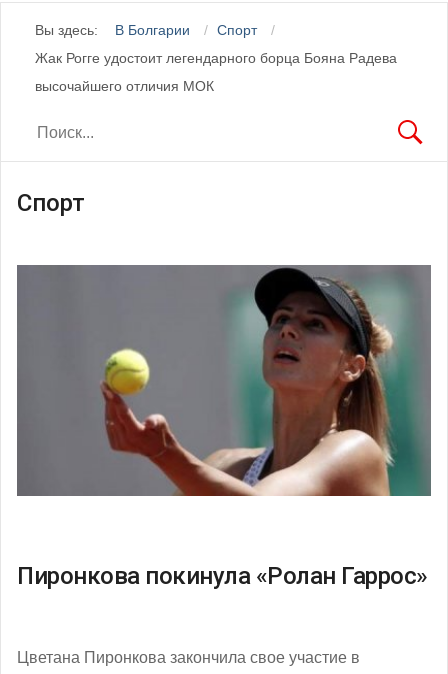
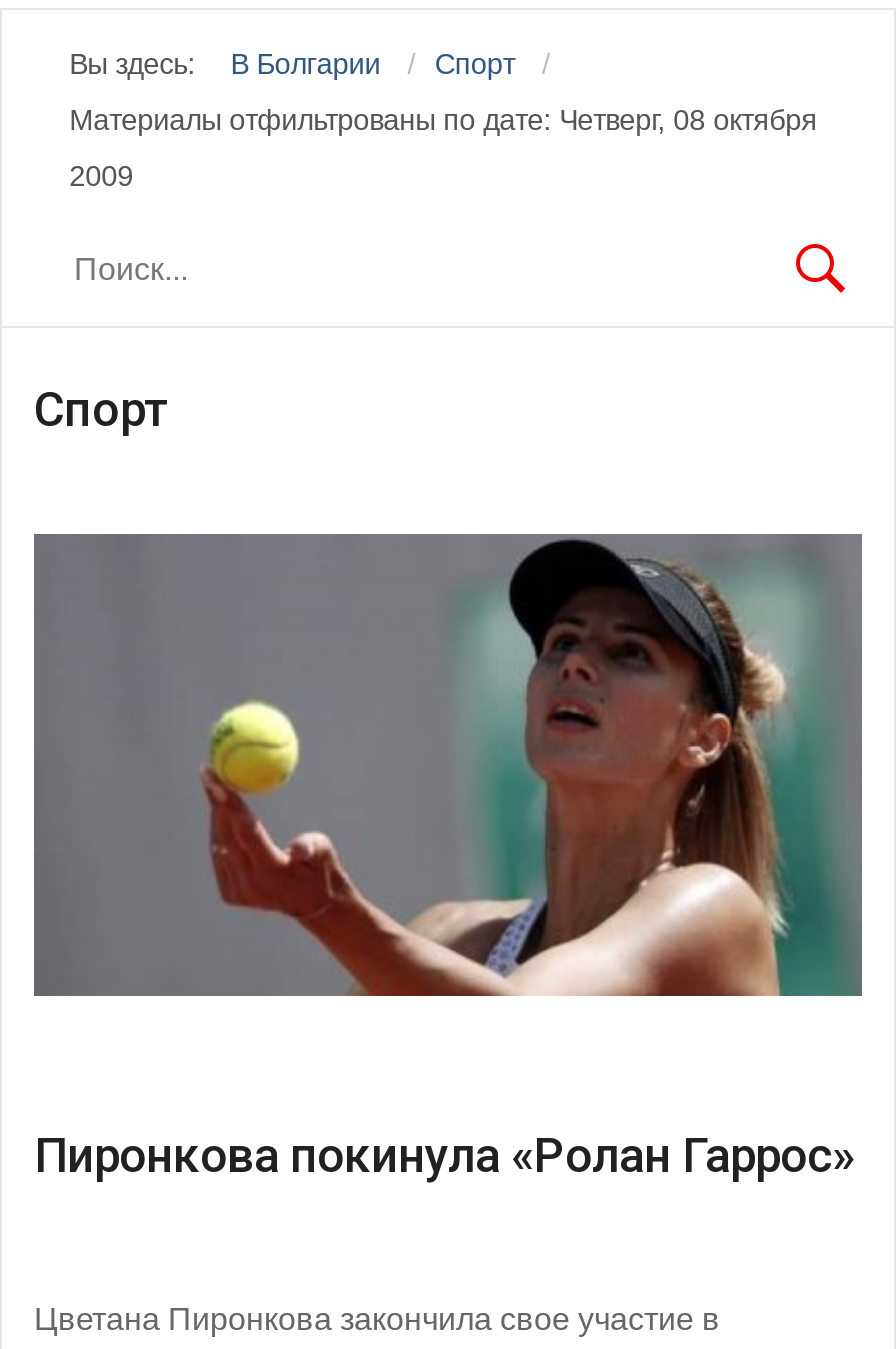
- Жак Рогге удостоит легендарного борца Бояна Радева
+ Материалы отфильтрованы по дате: Четверг, 08 октября

- высочайшего отличия МОК
+ 2009
